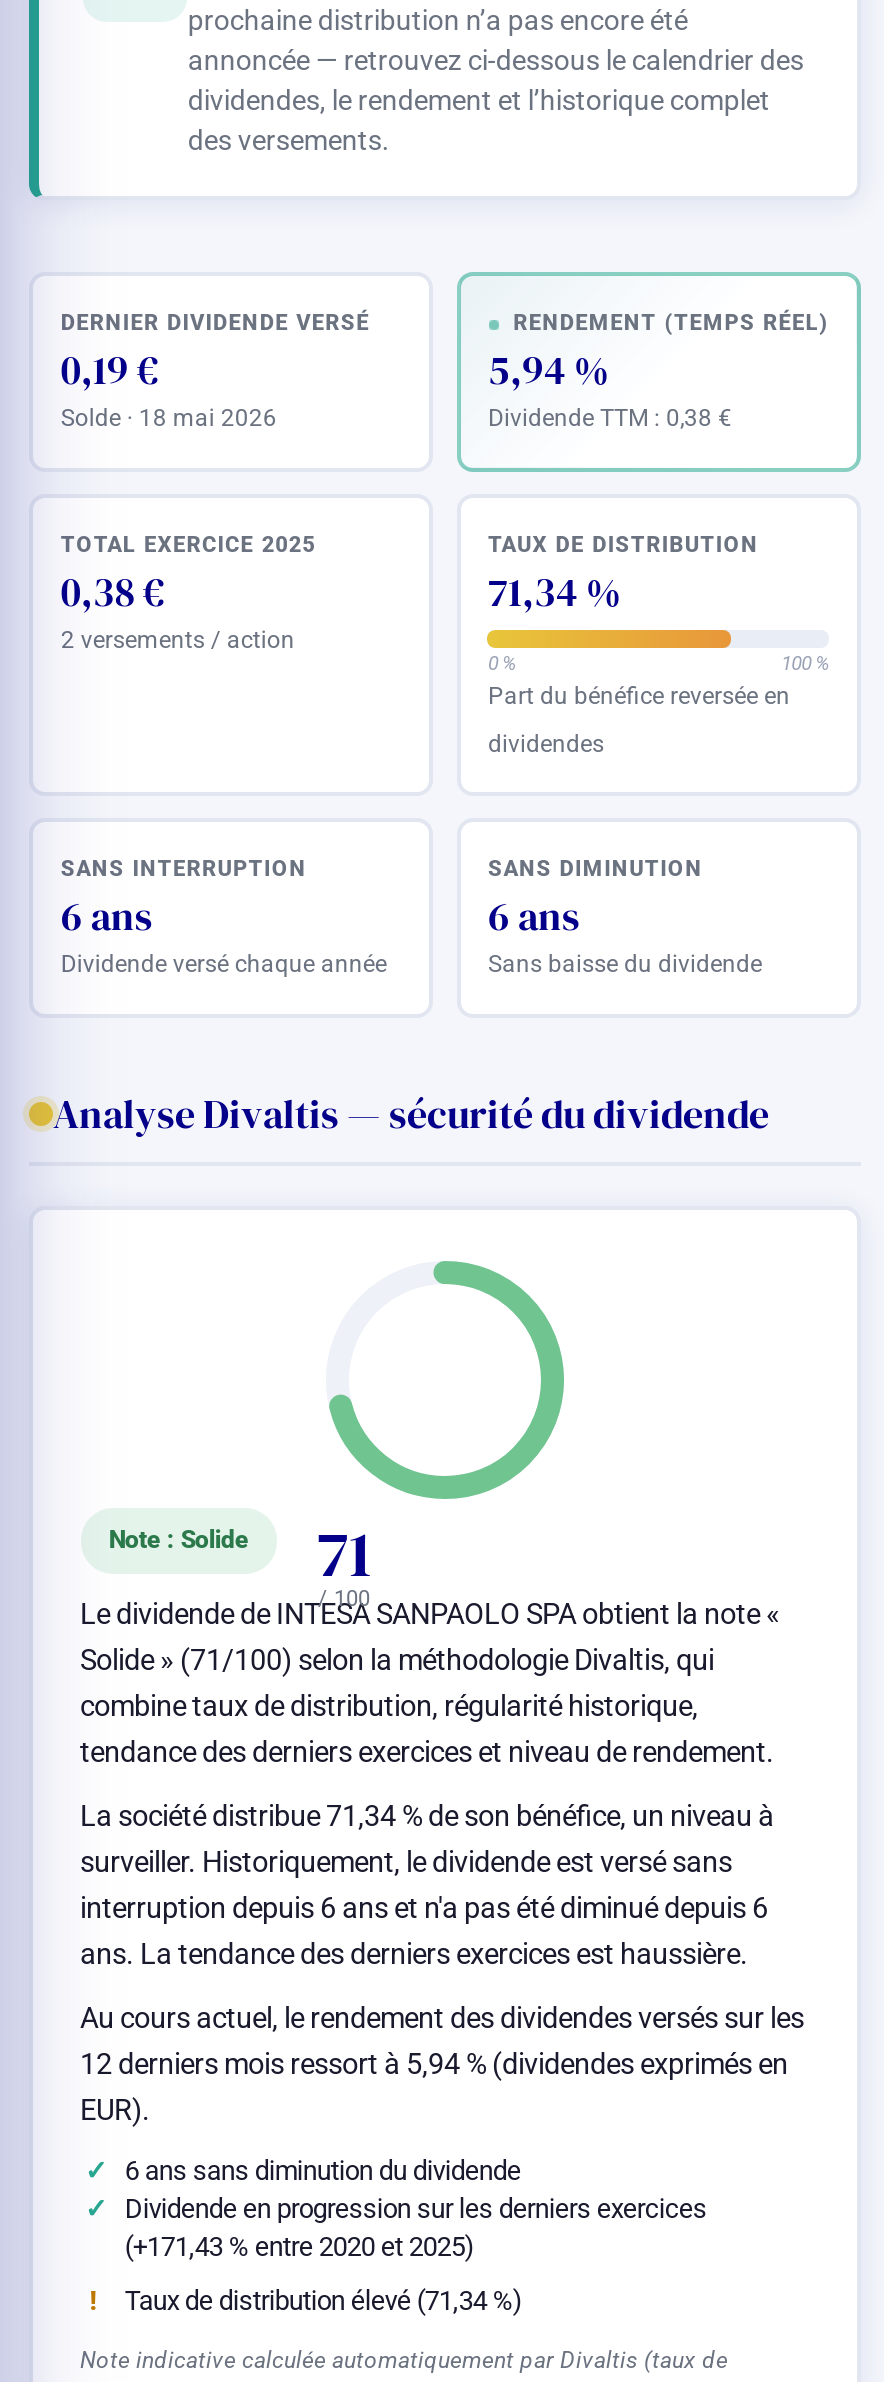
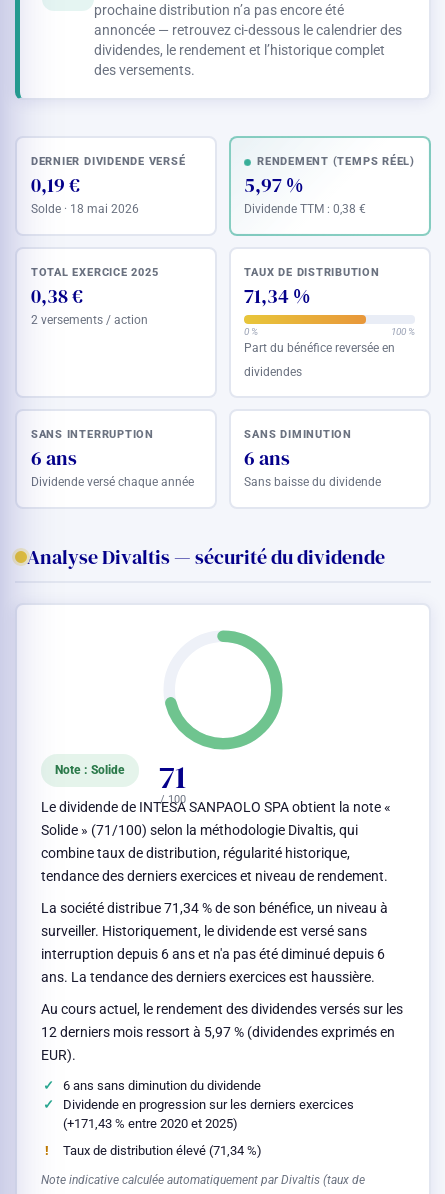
- 5,94 %
+ 5,97 %

- 12 derniers mois ressort à 5,94 % (dividendes exprimés en
+ 12 derniers mois ressort à 5,97 % (dividendes exprimés en
